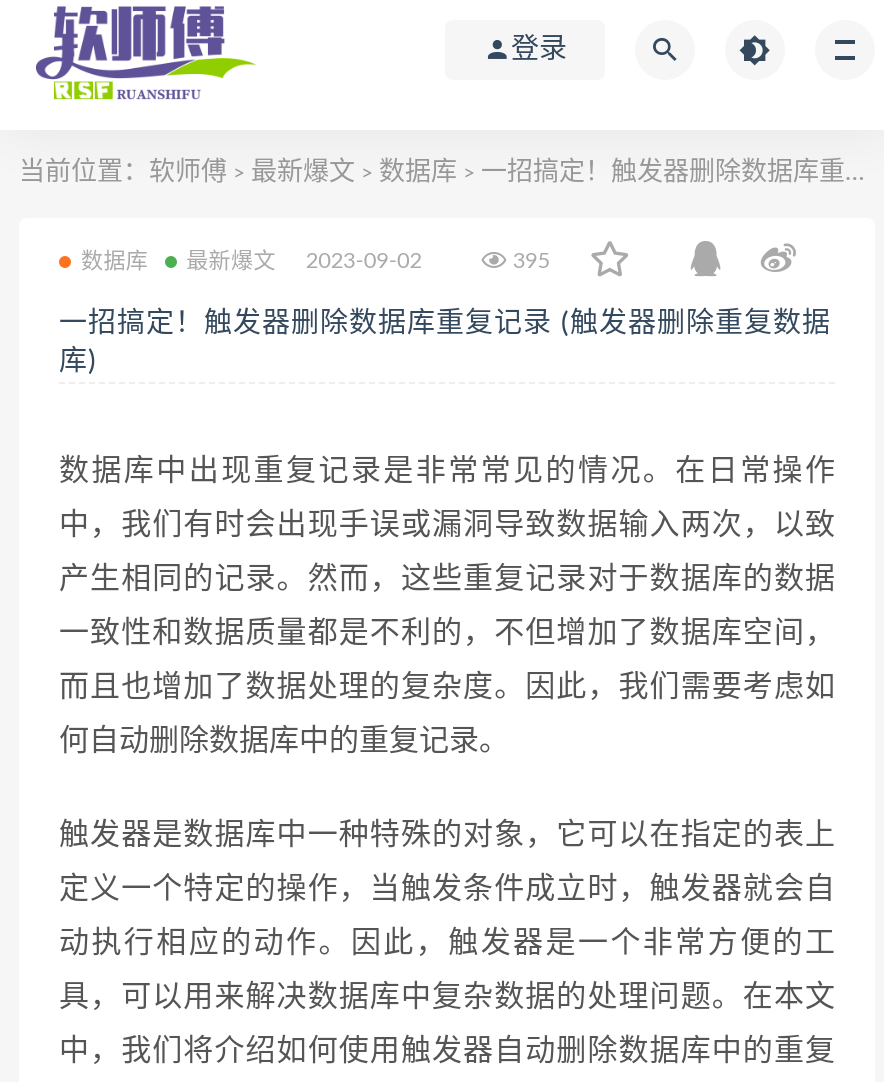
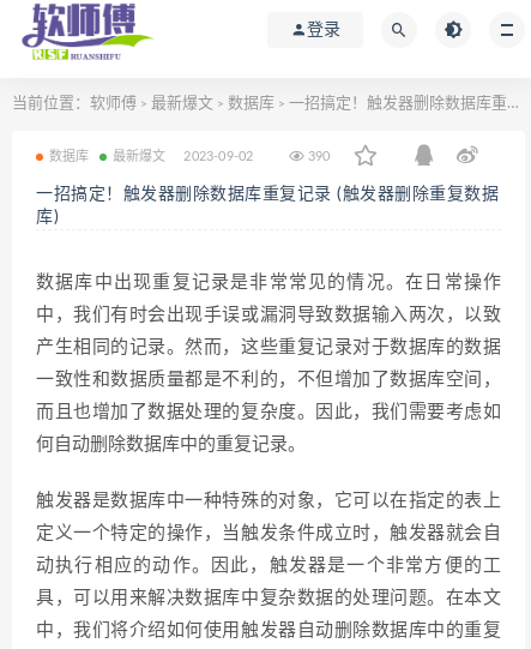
- 395
+ 390
